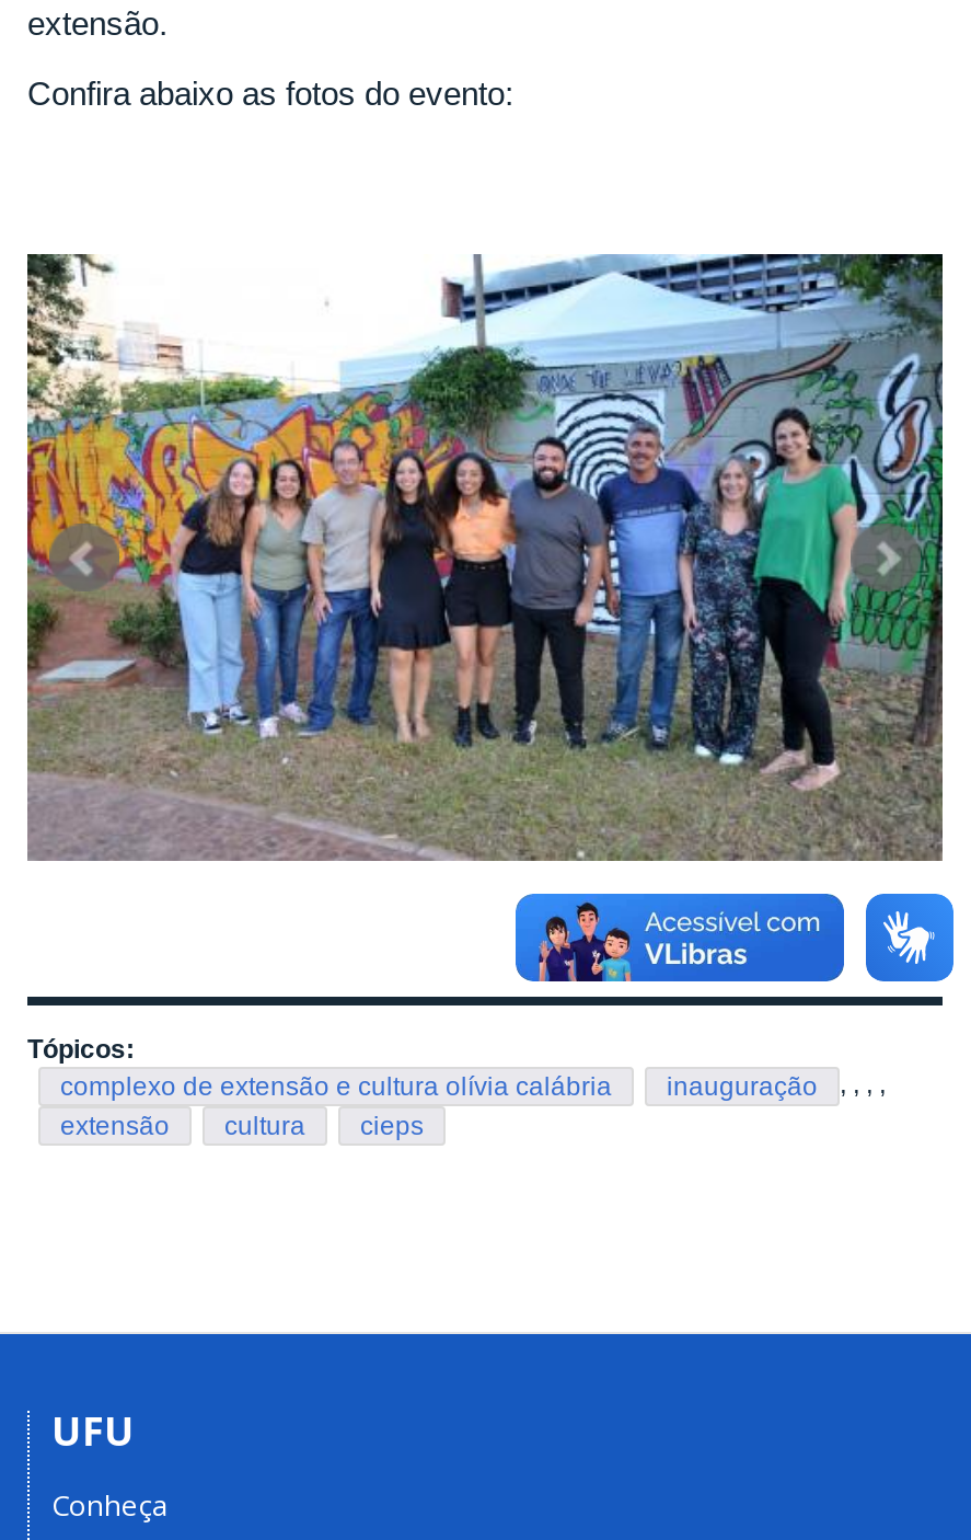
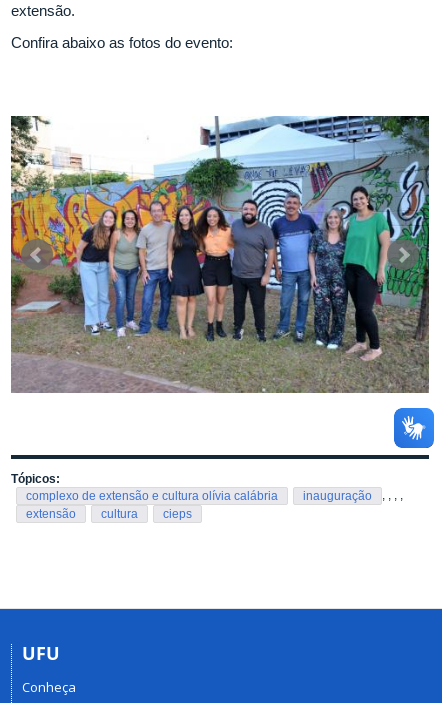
- [image]
